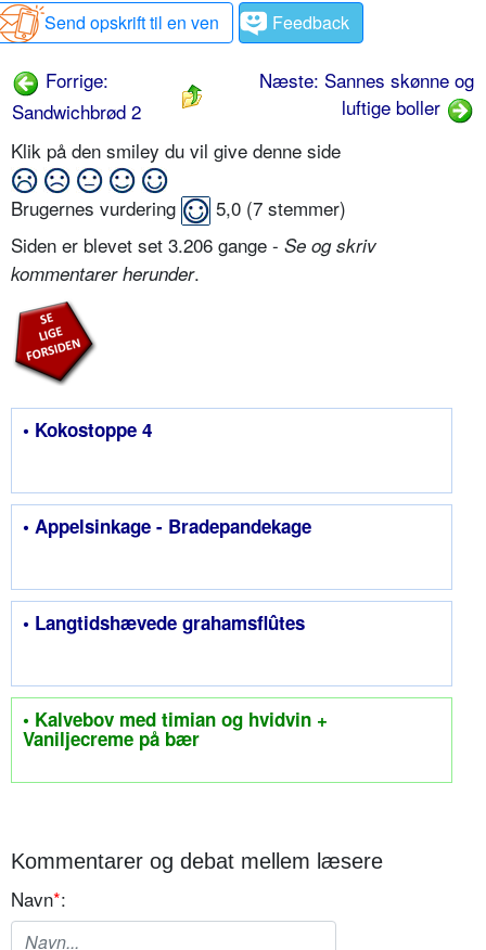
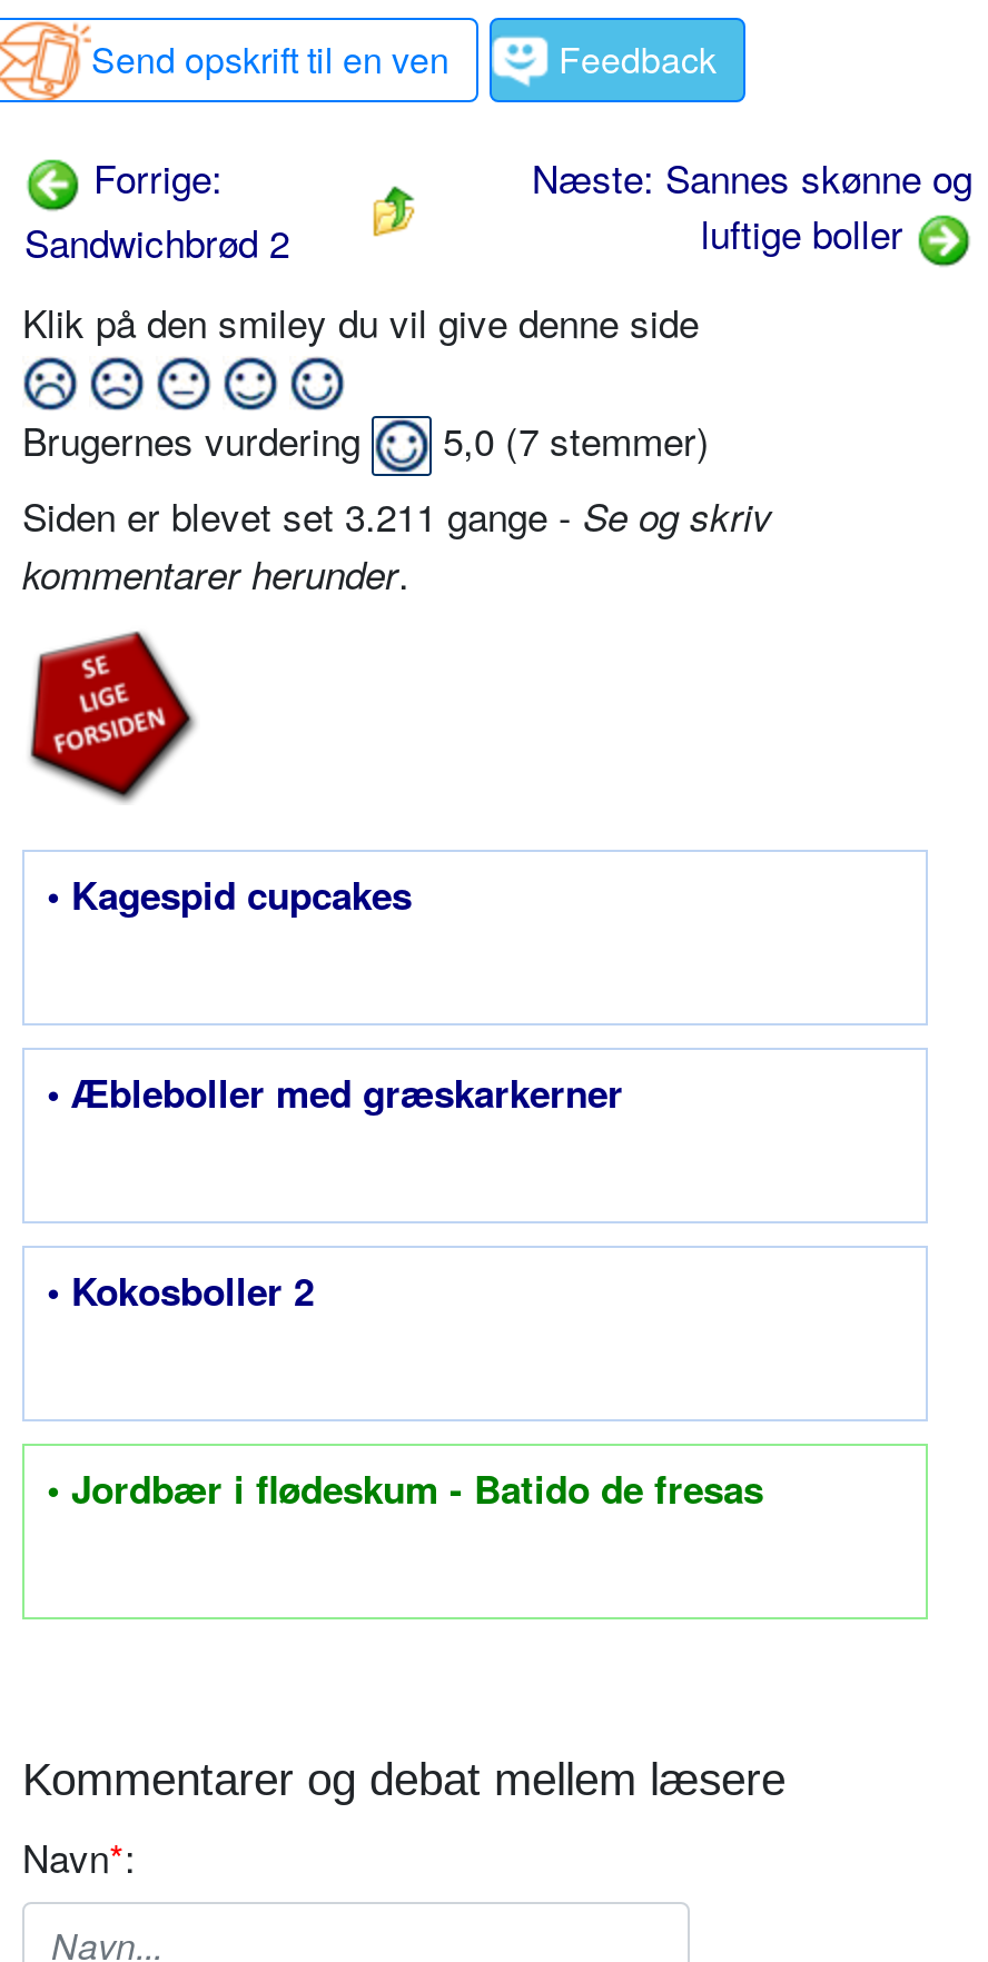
- Siden er blevet set 3.206 gange - Se og skriv
+ Siden er blevet set 3.211 gange - Se og skriv

- • Kokostoppe 4
+ • Kagespid cupcakes

- • Appelsinkage - Bradepandekage
+ • Æbleboller med græskarkerner

- • Langtidshævede grahamsflûtes
+ • Kokosboller 2

- • Kalvebov med timian og hvidvin +
- Vaniljecreme på bær
+ • Jordbær i flødeskum - Batido de fresas
